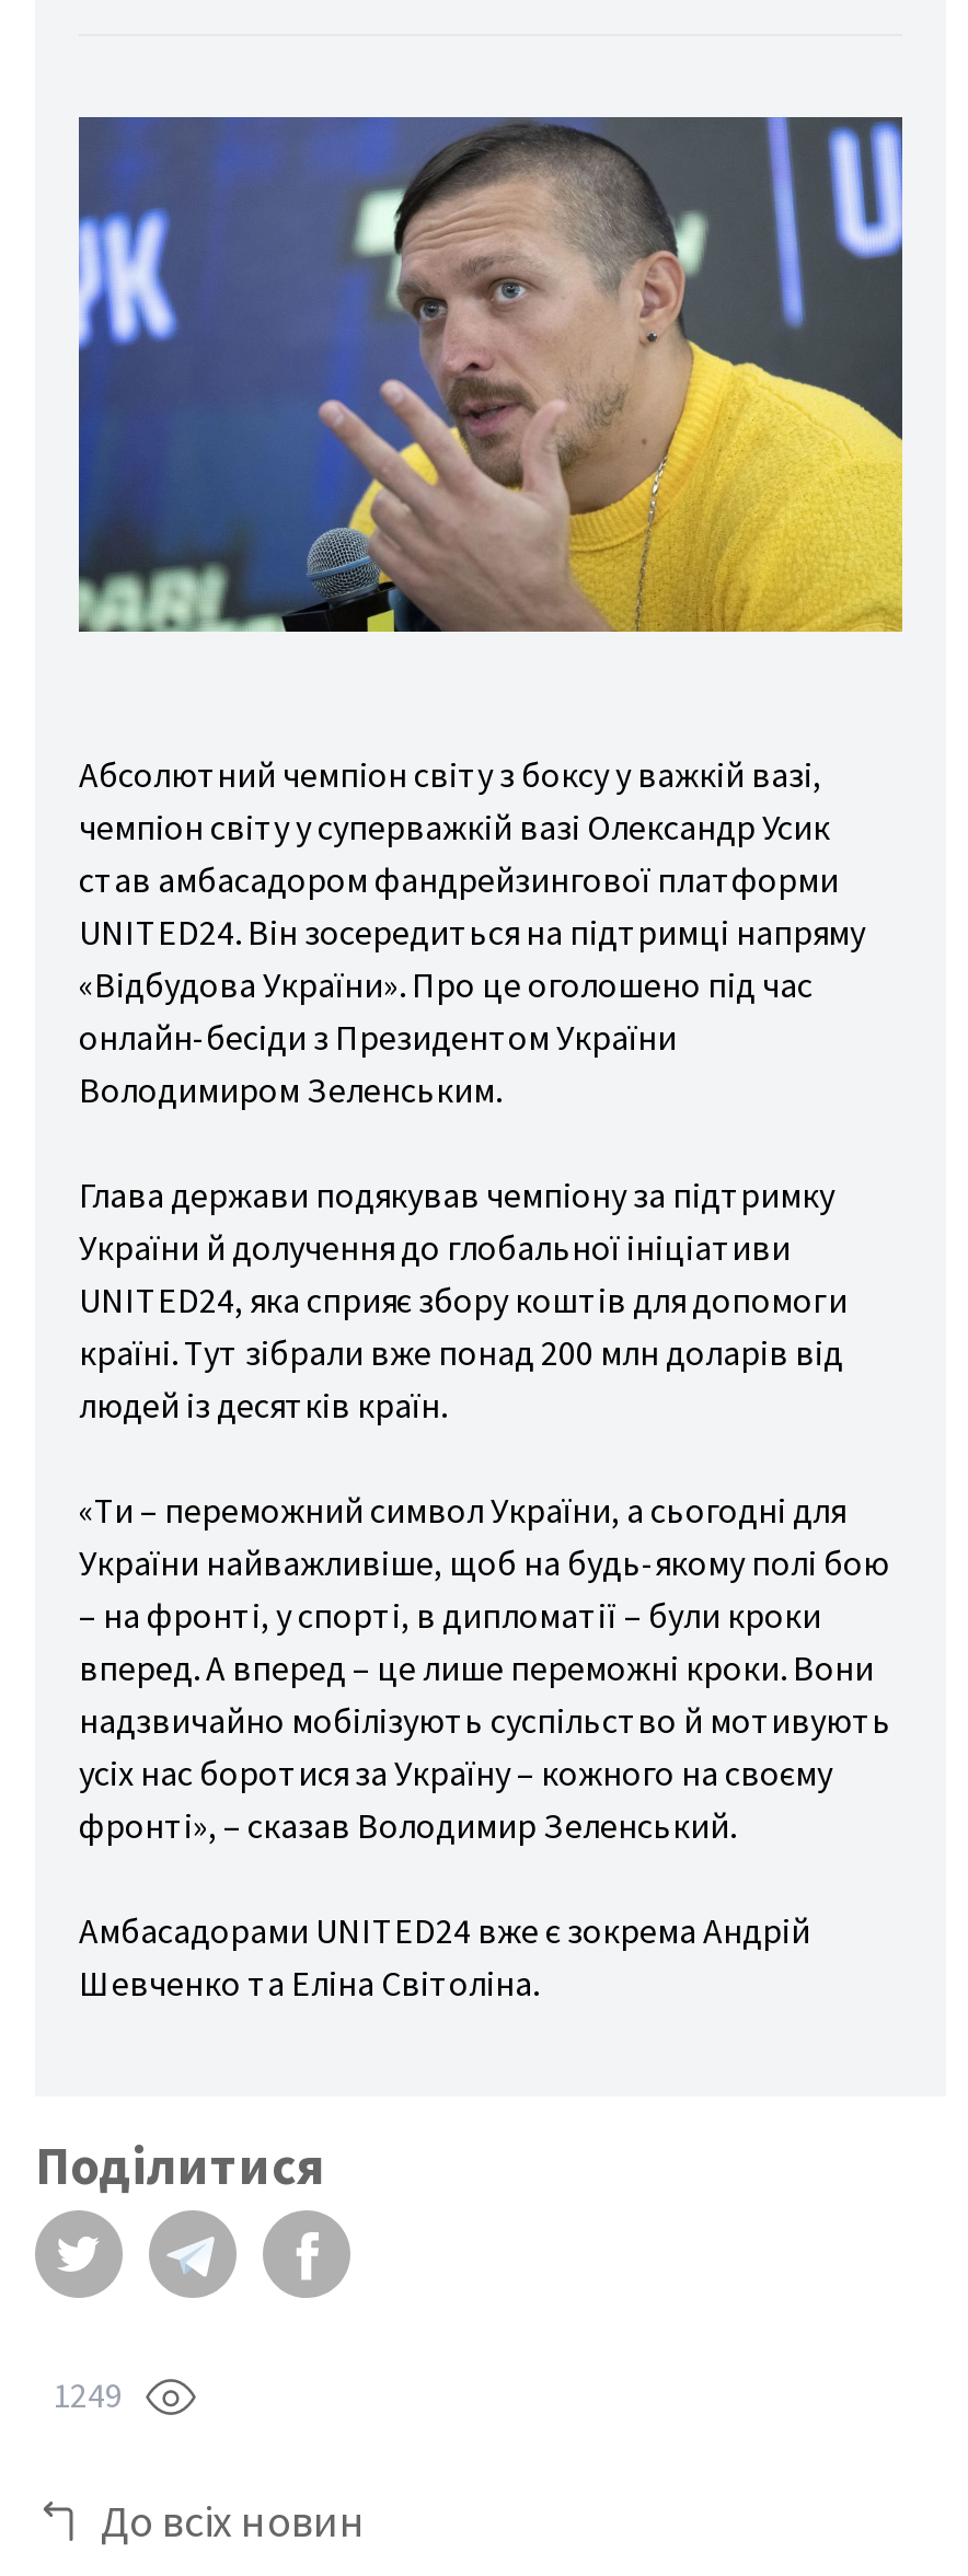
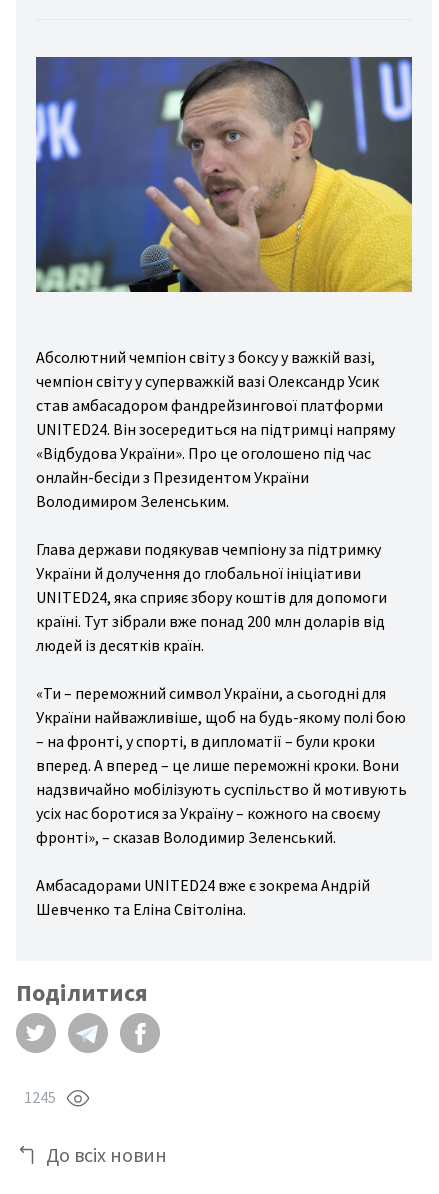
- 1249
+ 1245
